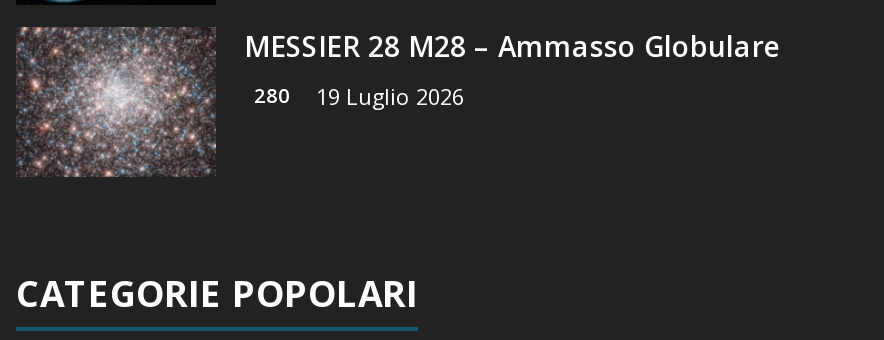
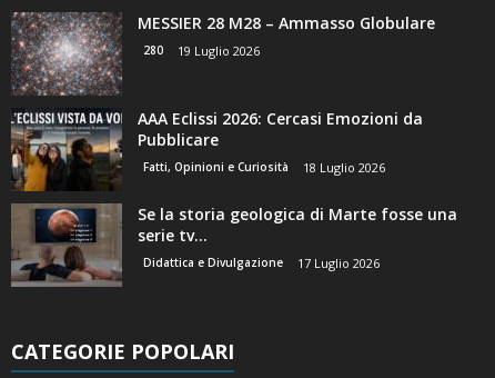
+ [image]
+ AAA Eclissi 2026: Cercasi Emozioni da
+ Pubblicare
+ Fatti, Opinioni e Curiosità
+ 18 Luglio 2026
+ Se la storia geologica di Marte fosse una
+ serie tv…
+ Didattica e Divulgazione
+ 17 Luglio 2026

+ [image]
